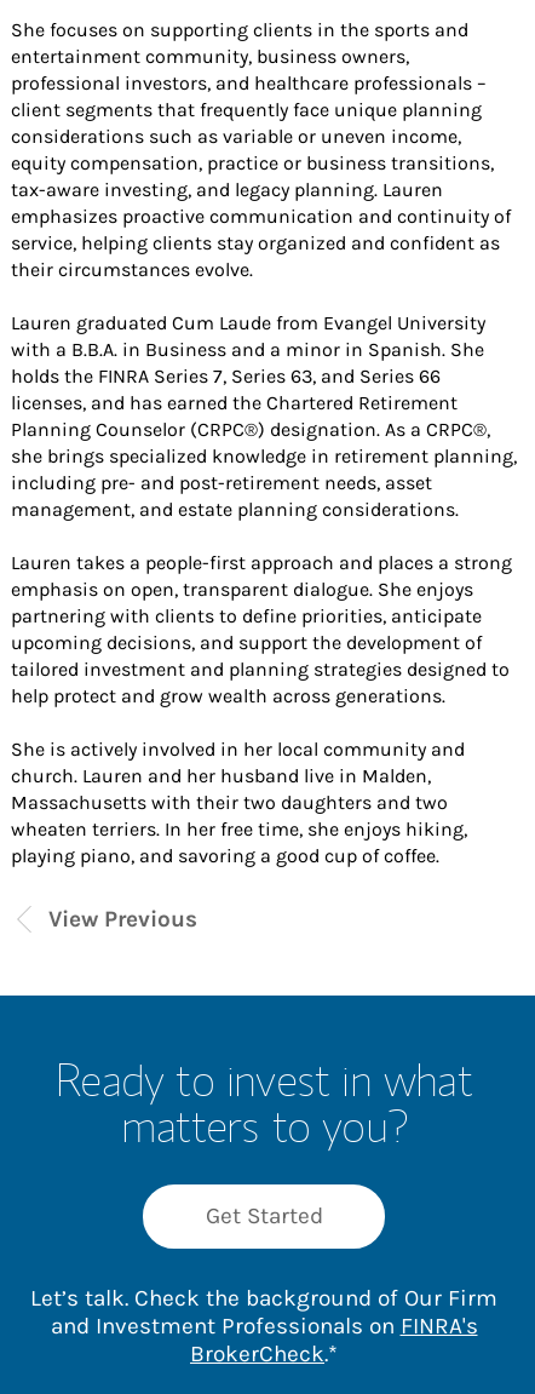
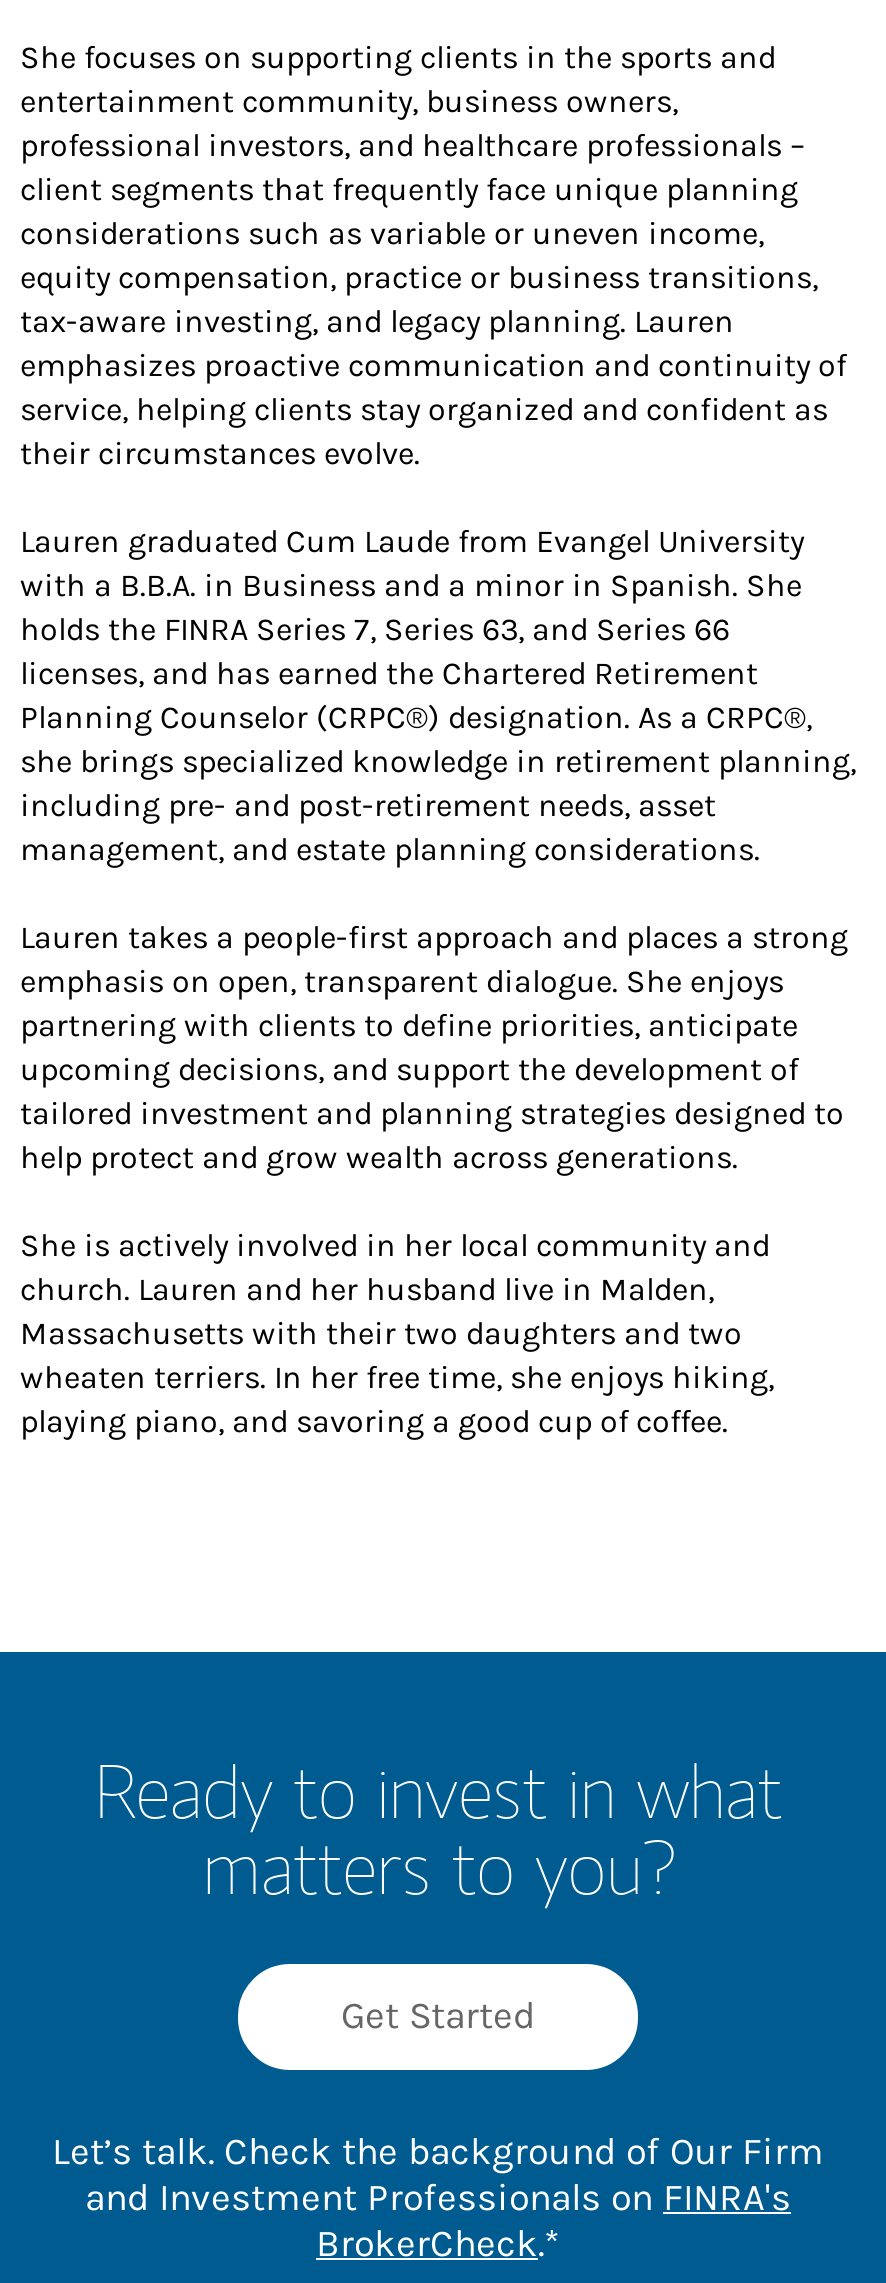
- View Previous
